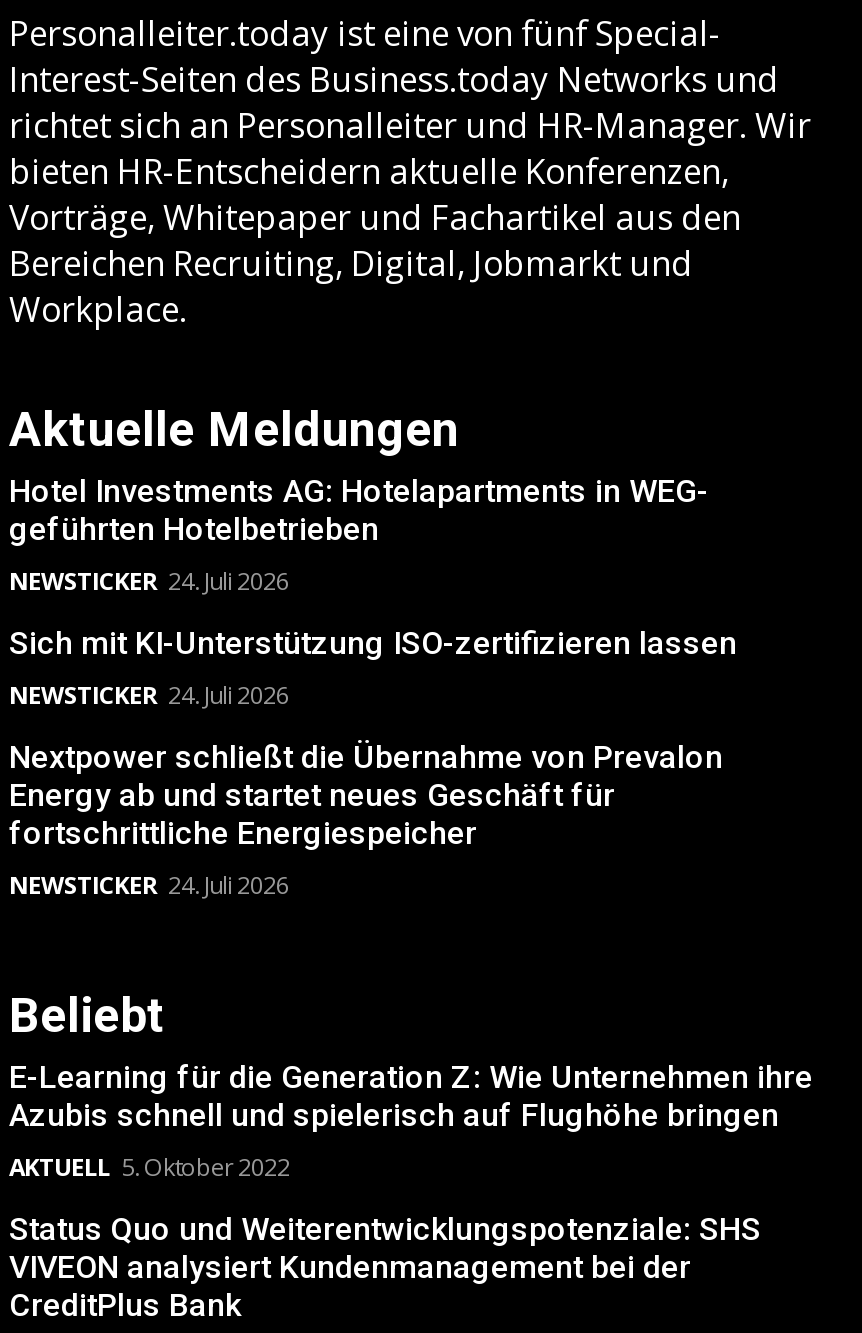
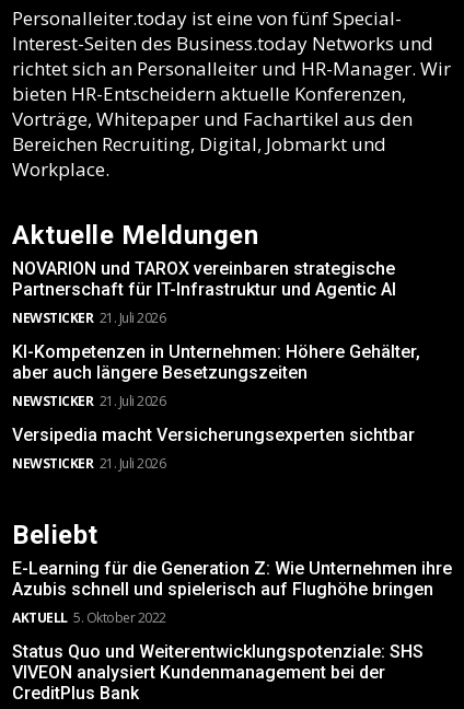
- Hotel Investments AG: Hotelapartments in WEG-
- geführten Hotelbetrieben
- NEWSTICKER 24. Juli 2026
+ NOVARION und TAROX vereinbaren strategische
+ Partnerschaft für IT-Infrastruktur und Agentic AI
+ NEWSTICKER 21. Juli 2026

- Sich mit KI-Unterstützung ISO-zertifizieren lassen
- NEWSTICKER 24. Juli 2026
+ KI-Kompetenzen in Unternehmen: Höhere Gehälter,
+ aber auch längere Besetzungszeiten
+ NEWSTICKER 21. Juli 2026

- Nextpower schließt die Übernahme von Prevalon
- Energy ab und startet neues Geschäft für
- fortschrittliche Energiespeicher
- NEWSTICKER 24. Juli 2026
+ Versipedia macht Versicherungsexperten sichtbar
+ NEWSTICKER 21. Juli 2026
